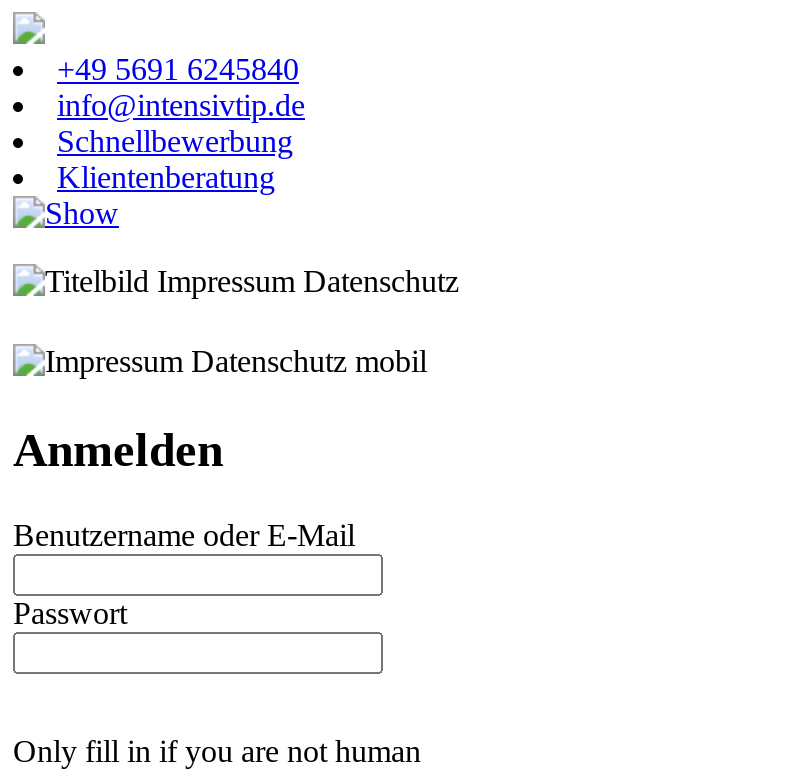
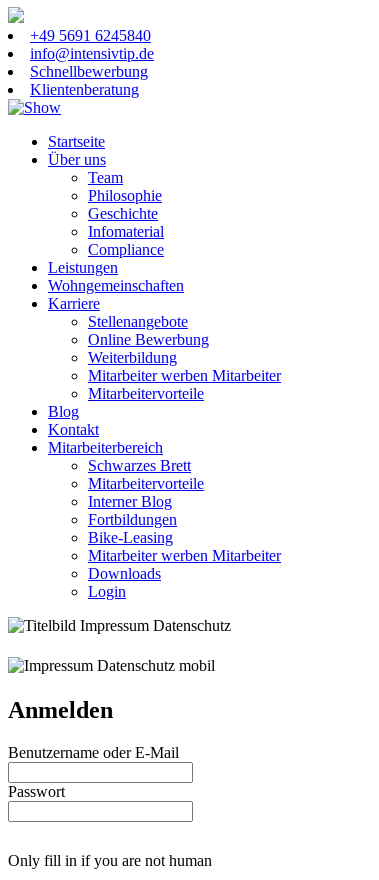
+ Startseite
+ Über uns
+ Team
+ Philosophie
+ Geschichte
+ Infomaterial
+ Compliance
+ Leistungen
+ Wohngemeinschaften
+ Karriere
+ Stellenangebote
+ Online Bewerbung
+ Weiterbildung
+ Mitarbeiter werben Mitarbeiter
+ Mitarbeitervorteile
+ Blog
+ Kontakt
+ Mitarbeiterbereich
+ Schwarzes Brett
+ Mitarbeitervorteile
+ Interner Blog
+ Fortbildungen
+ Bike-Leasing
+ Mitarbeiter werben Mitarbeiter
+ Downloads
+ Login
